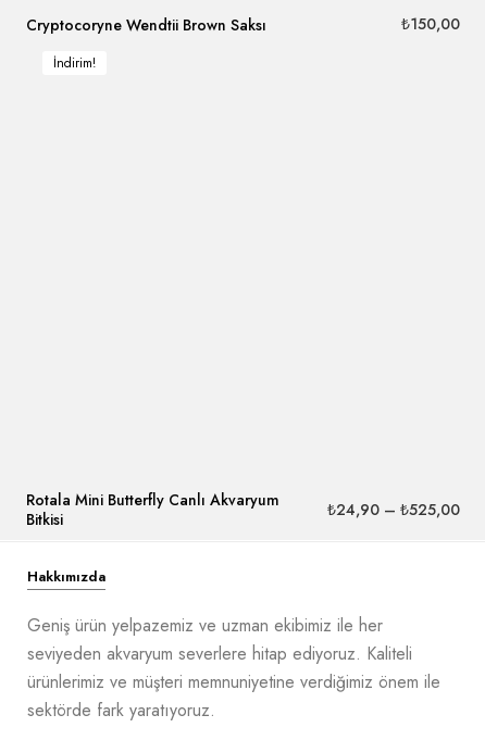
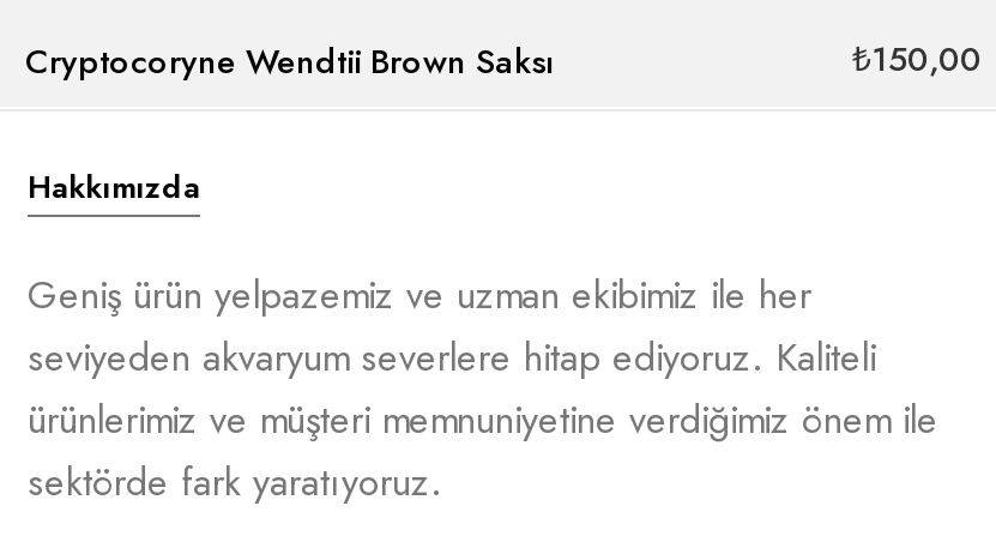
- İndirim!

- Rotala Mini Butterfly Canlı Akvaryum
- Bitkisi
- ₺24,90 – ₺525,00
